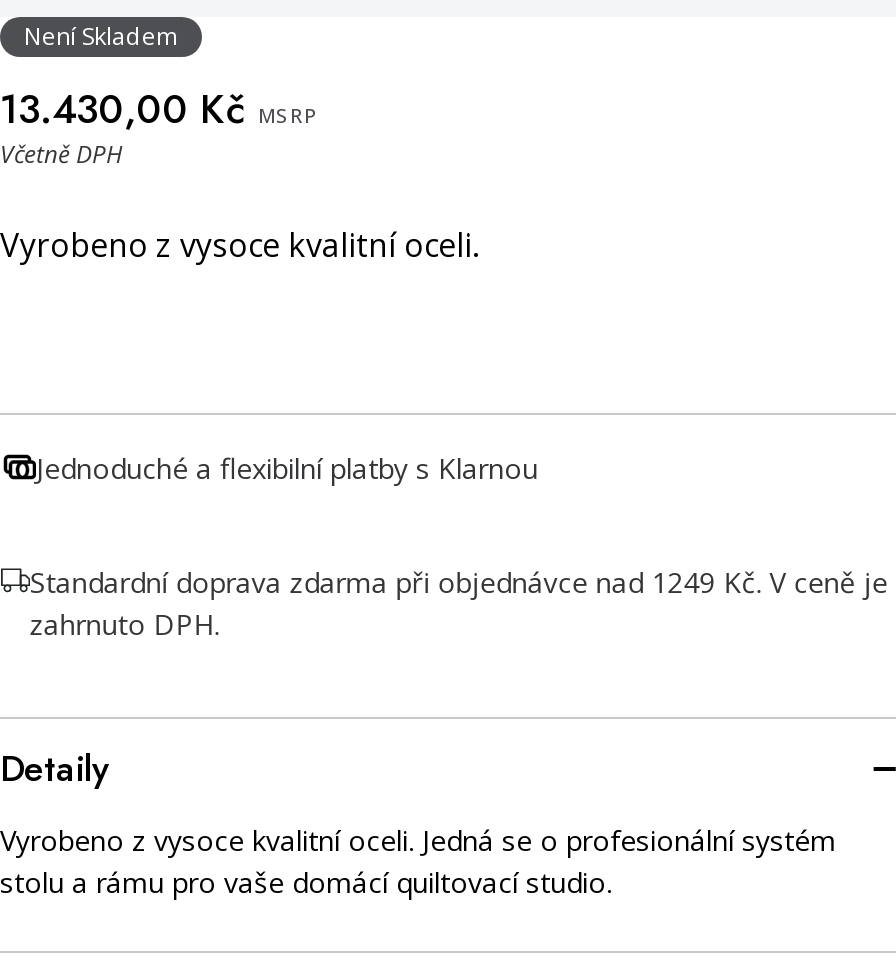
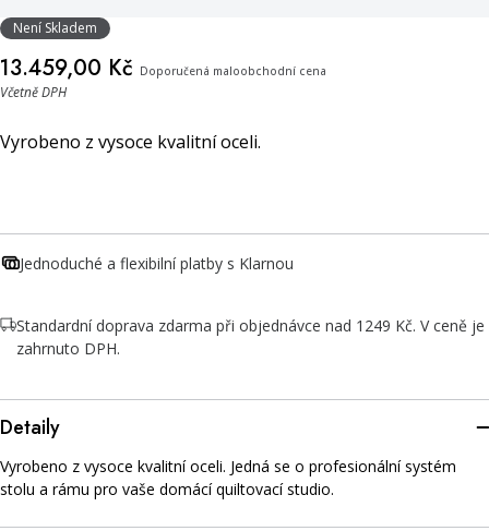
- 13.430,00 Kč MSRP
+ 13.459,00 Kč Doporučená maloobchodní cena
